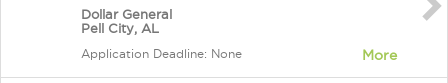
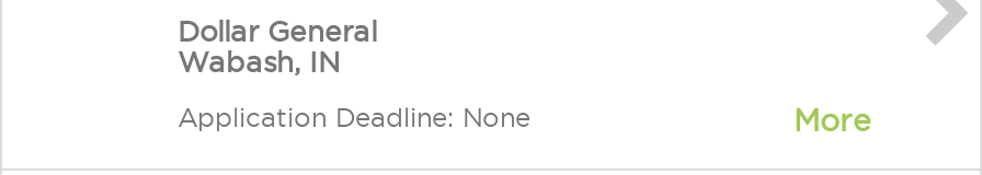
- Pell City, AL
+ Wabash, IN
